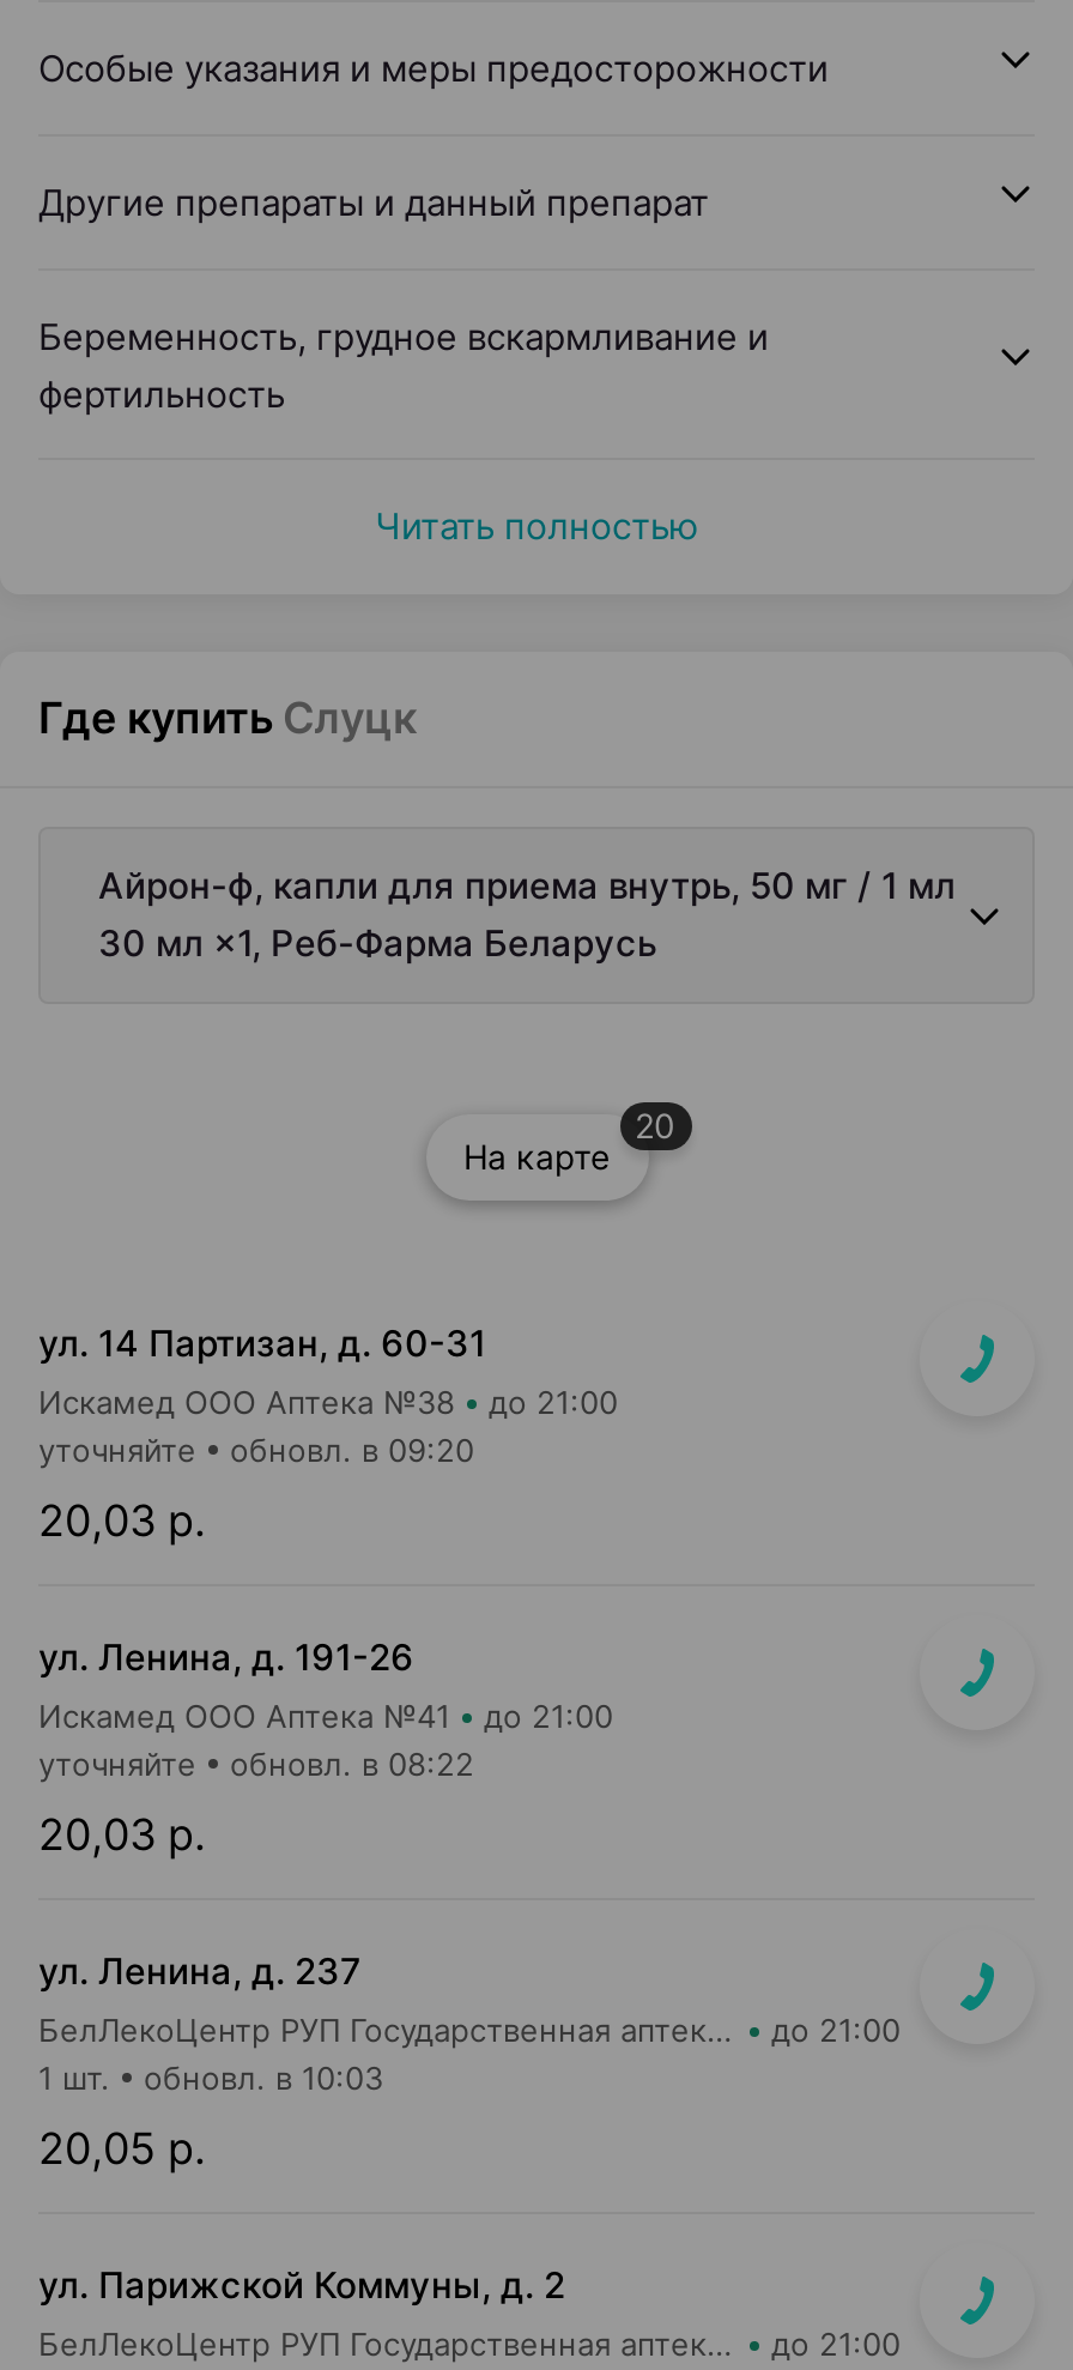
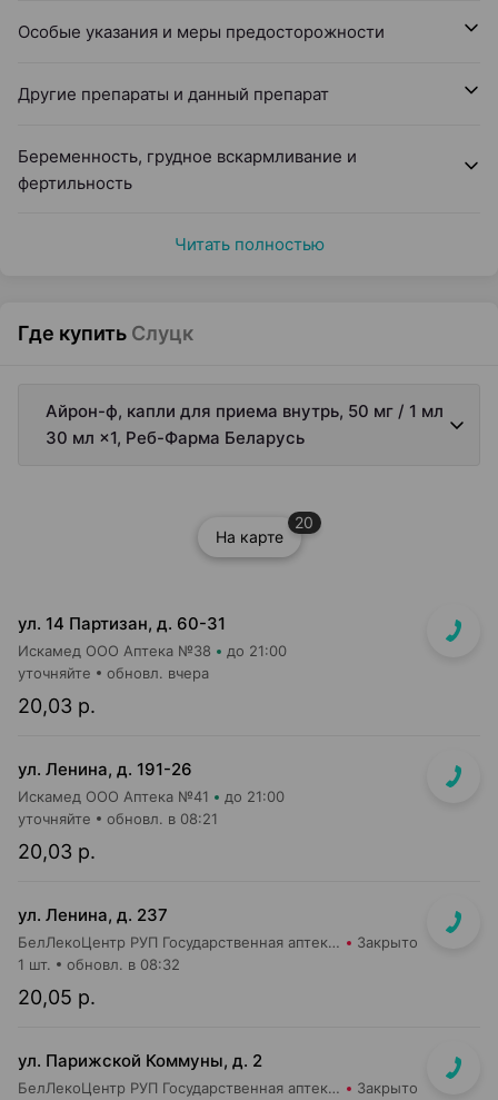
- обновл. в 09:20
+ обновл. вчера

- уточняйте обновл. в 08:22
+ уточняйте обновл. в 08:21

- до 21:00
+ Закрыто

- 1 шт. обновл. в 10:03
+ 1 шт. обновл. в 08:32

- до 21:00
+ Закрыто
